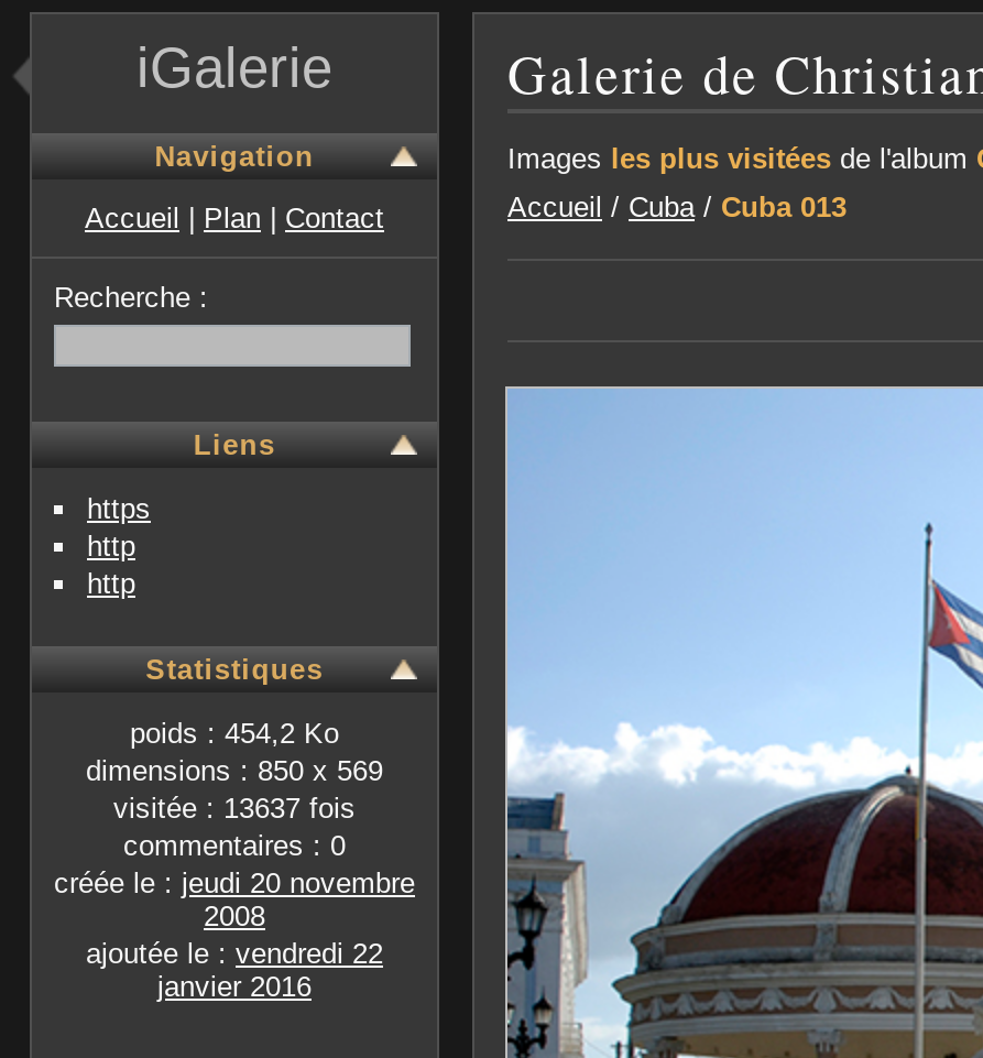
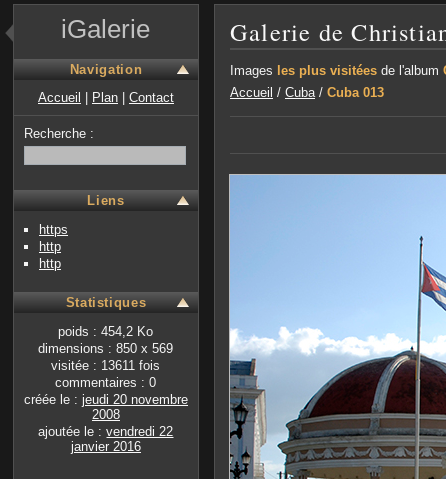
- visitée : 13637 fois
+ visitée : 13611 fois
